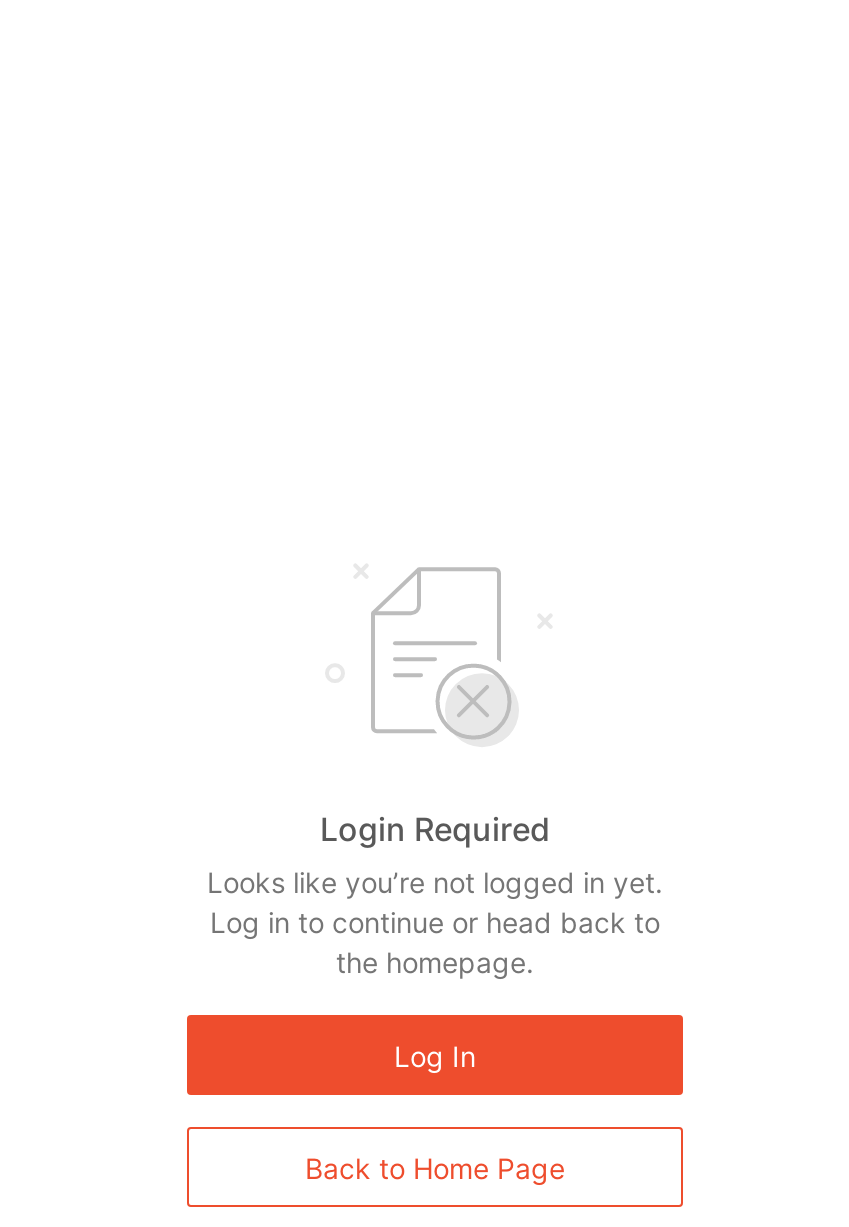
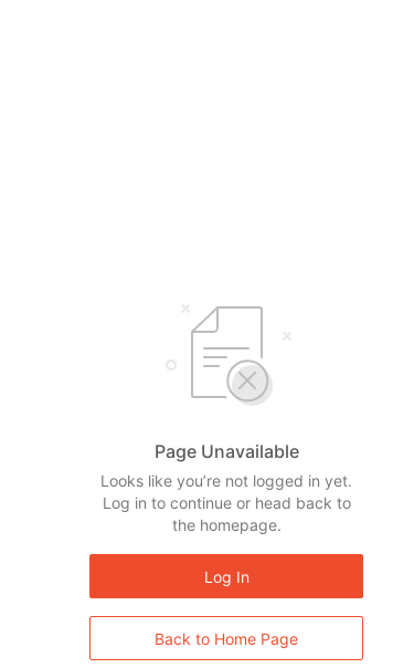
- Login Required
+ Page Unavailable
